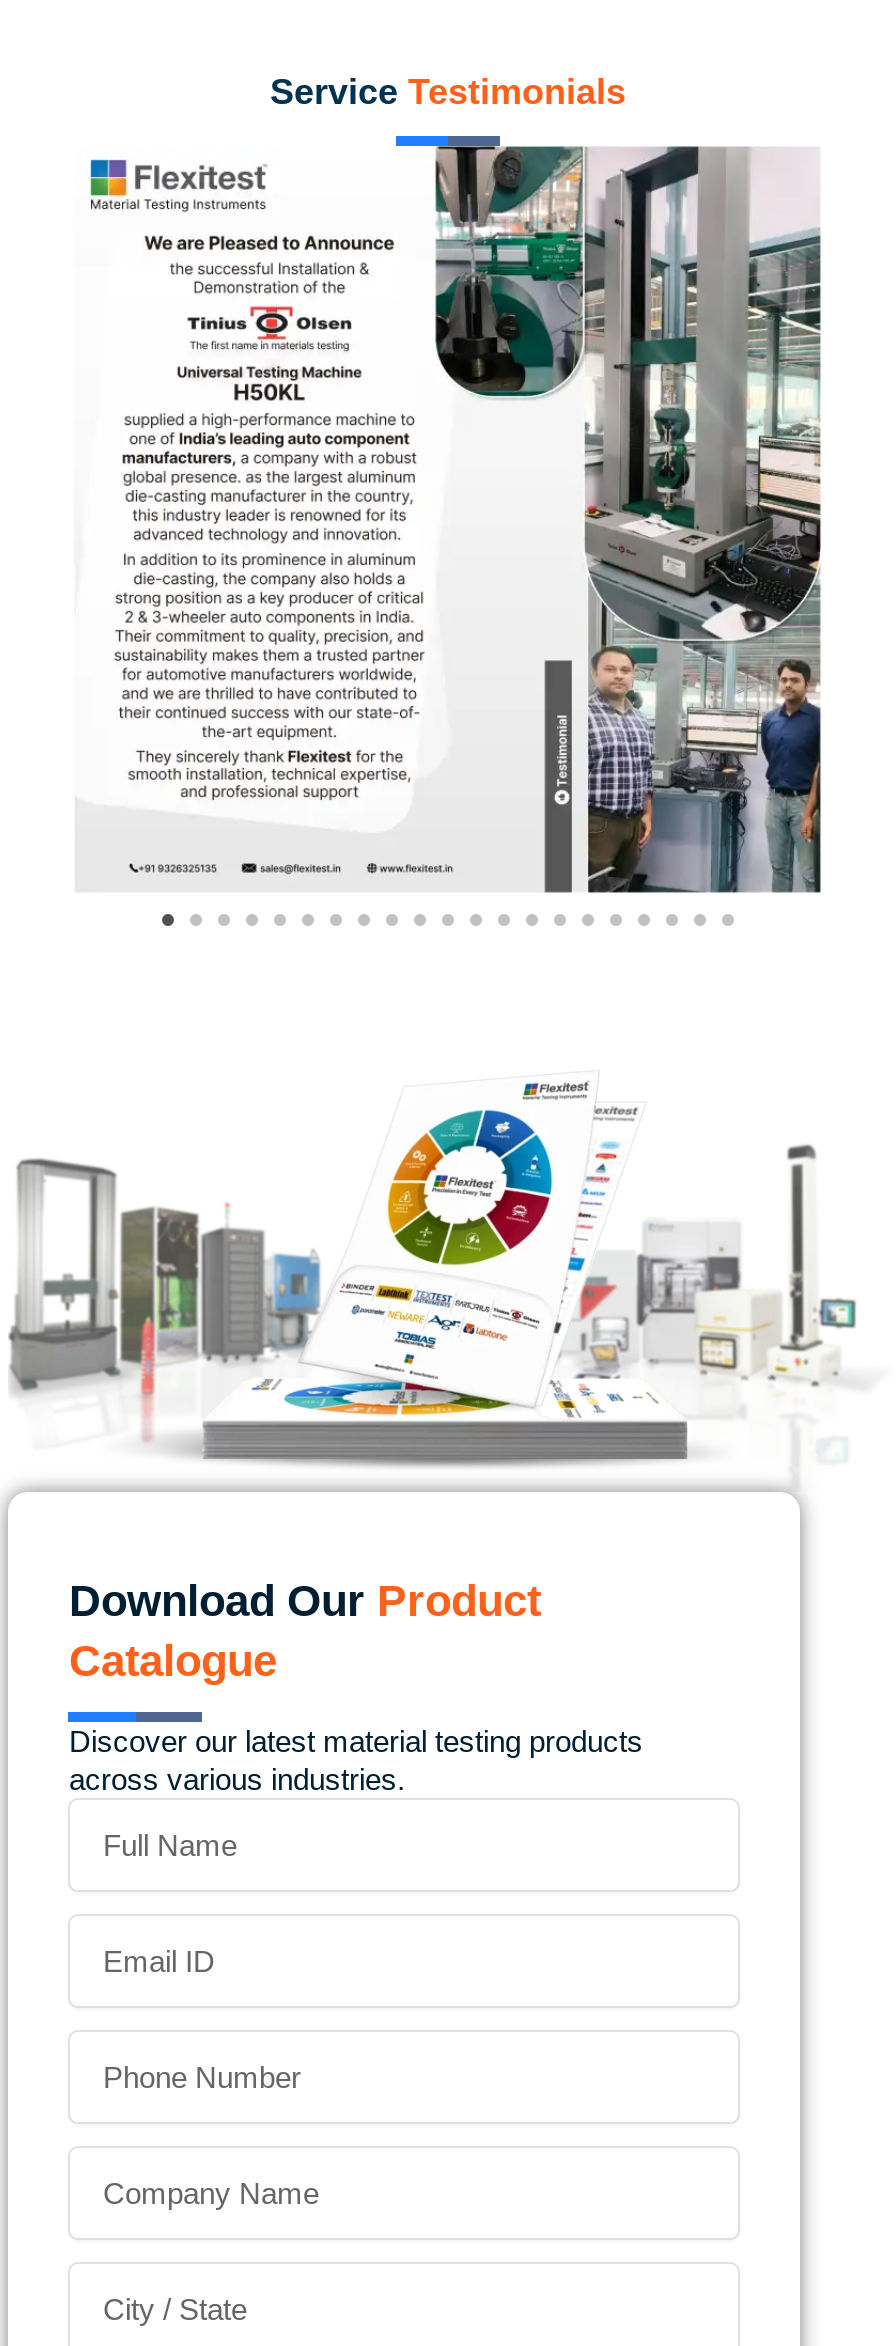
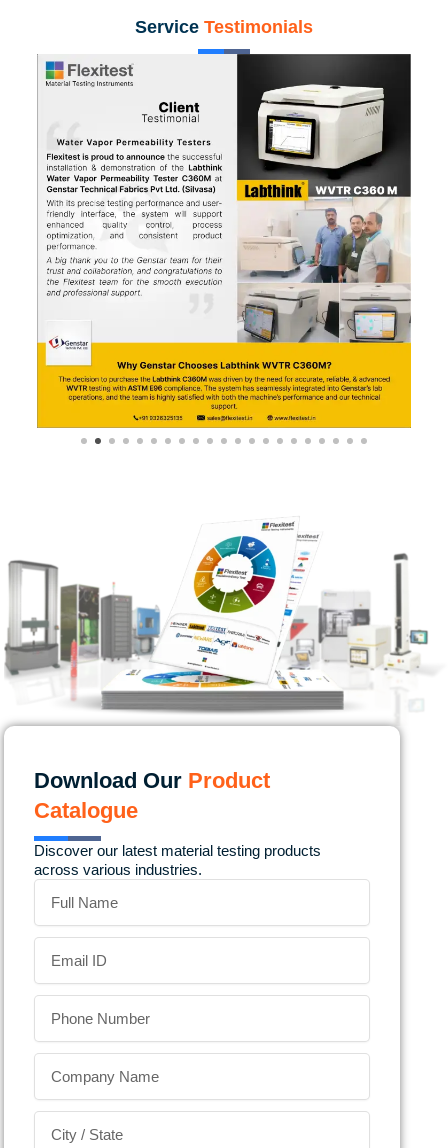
- [image]
+ [image]
